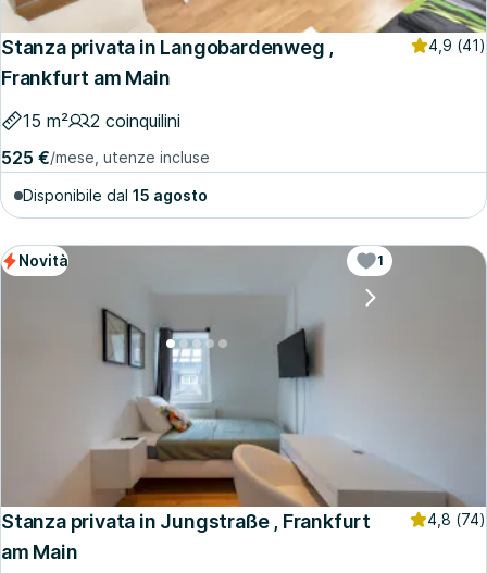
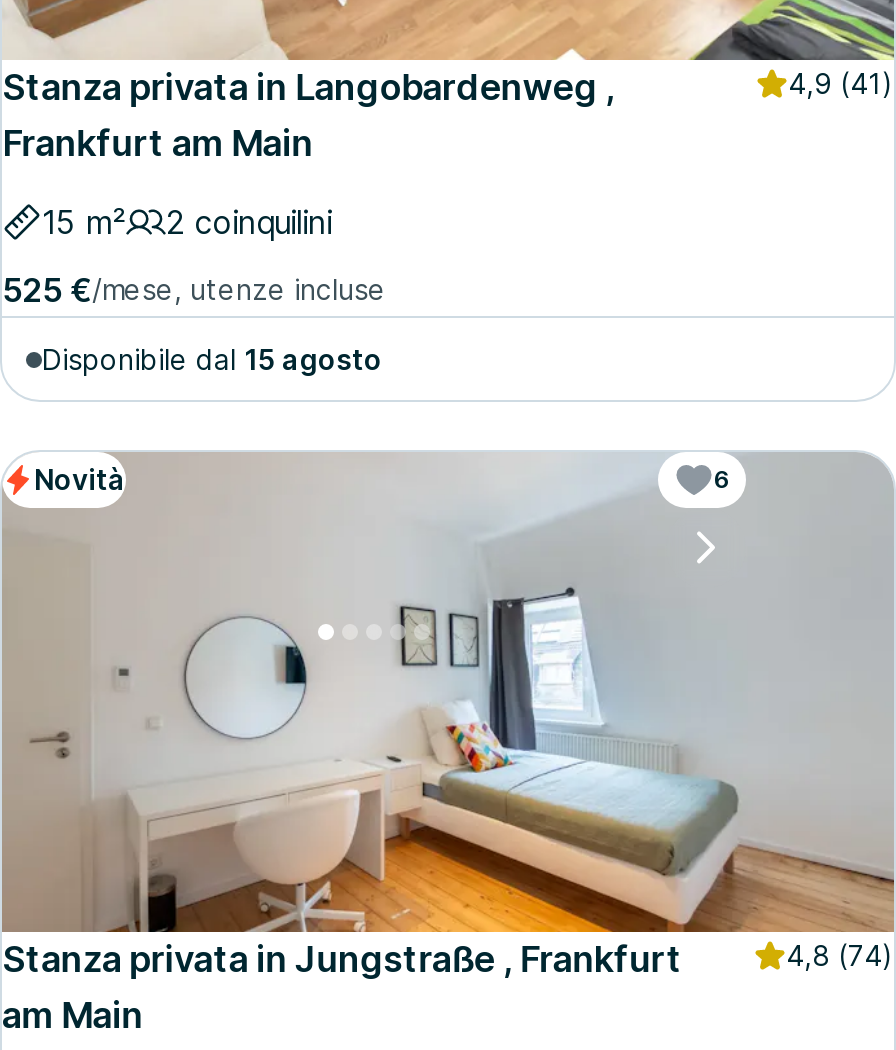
- [image]
- 1
+ [image]
+ 6
